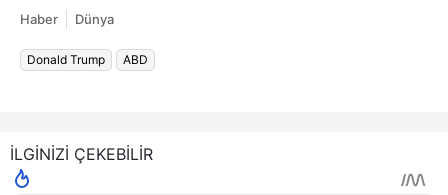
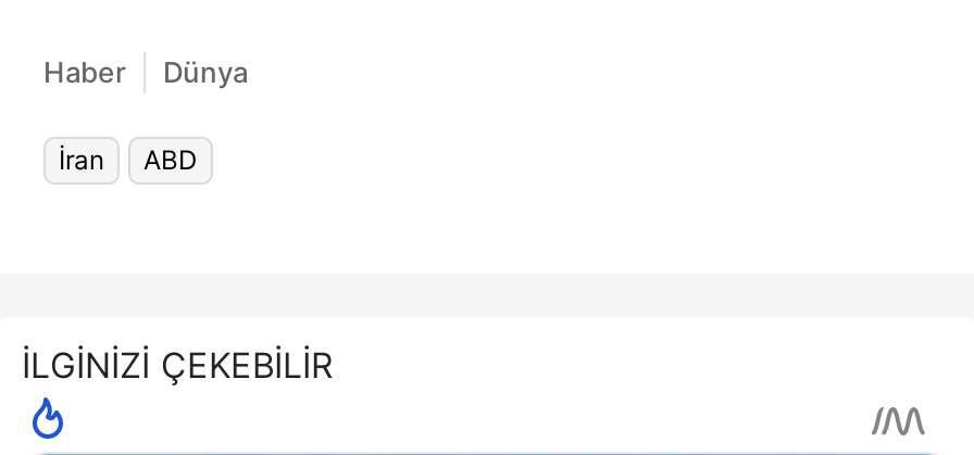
- Donald Trump
+ İran
